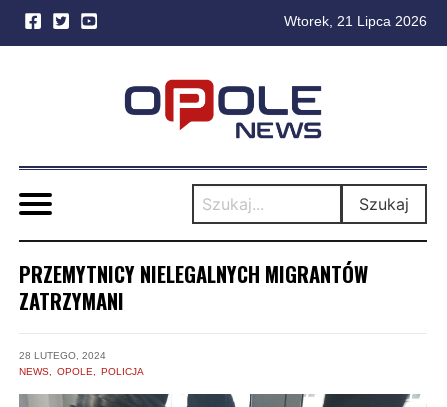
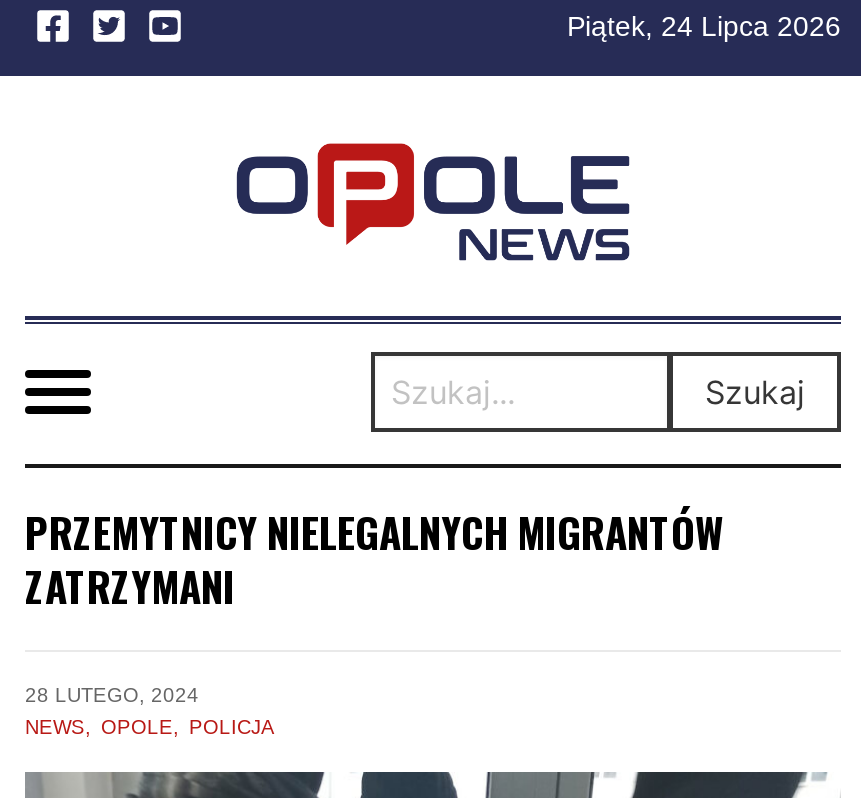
- Wtorek, 21 Lipca 2026
+ Piątek, 24 Lipca 2026
